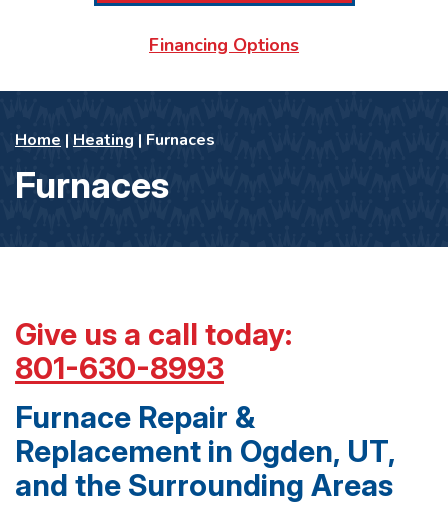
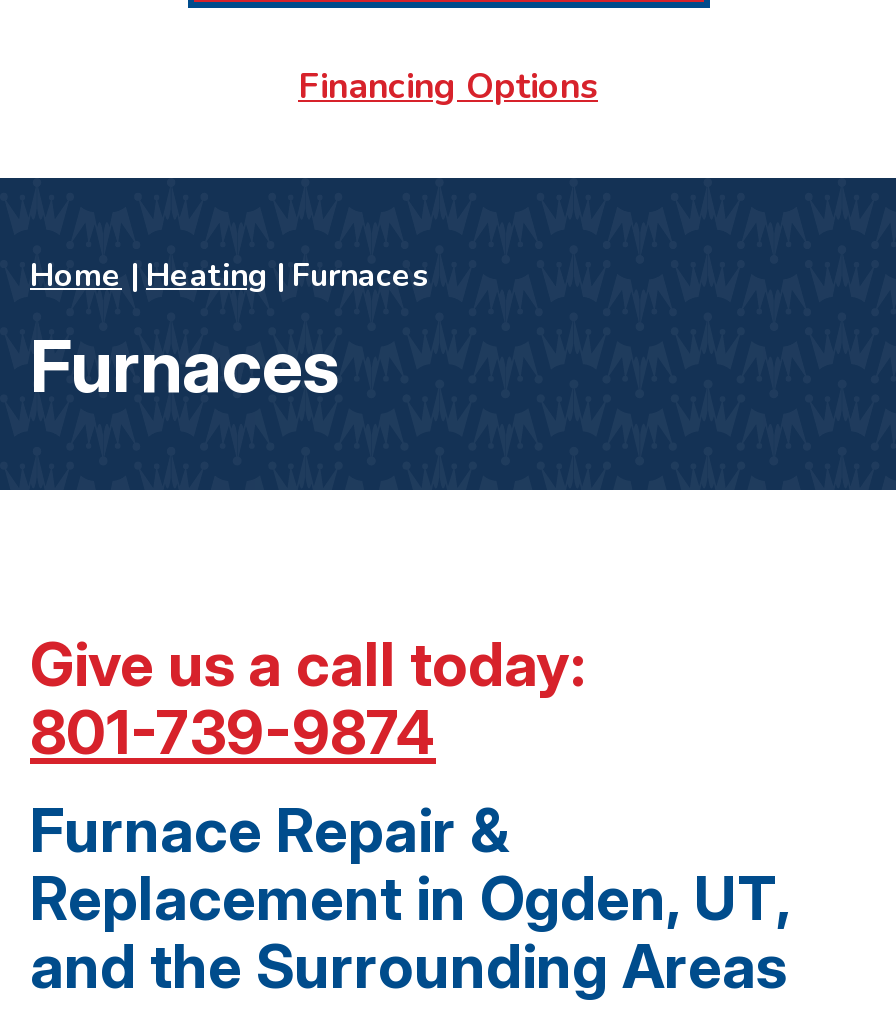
- 801-630-8993
+ 801-739-9874
